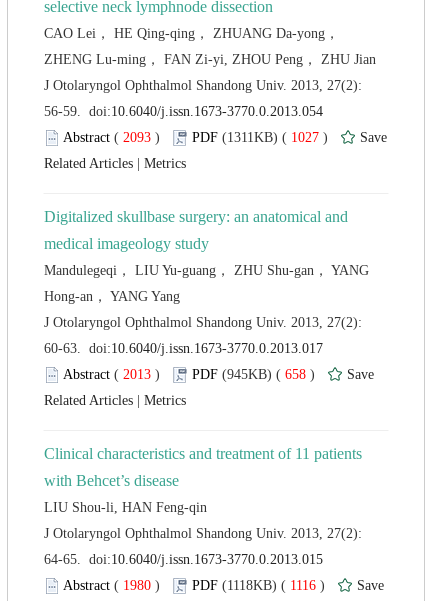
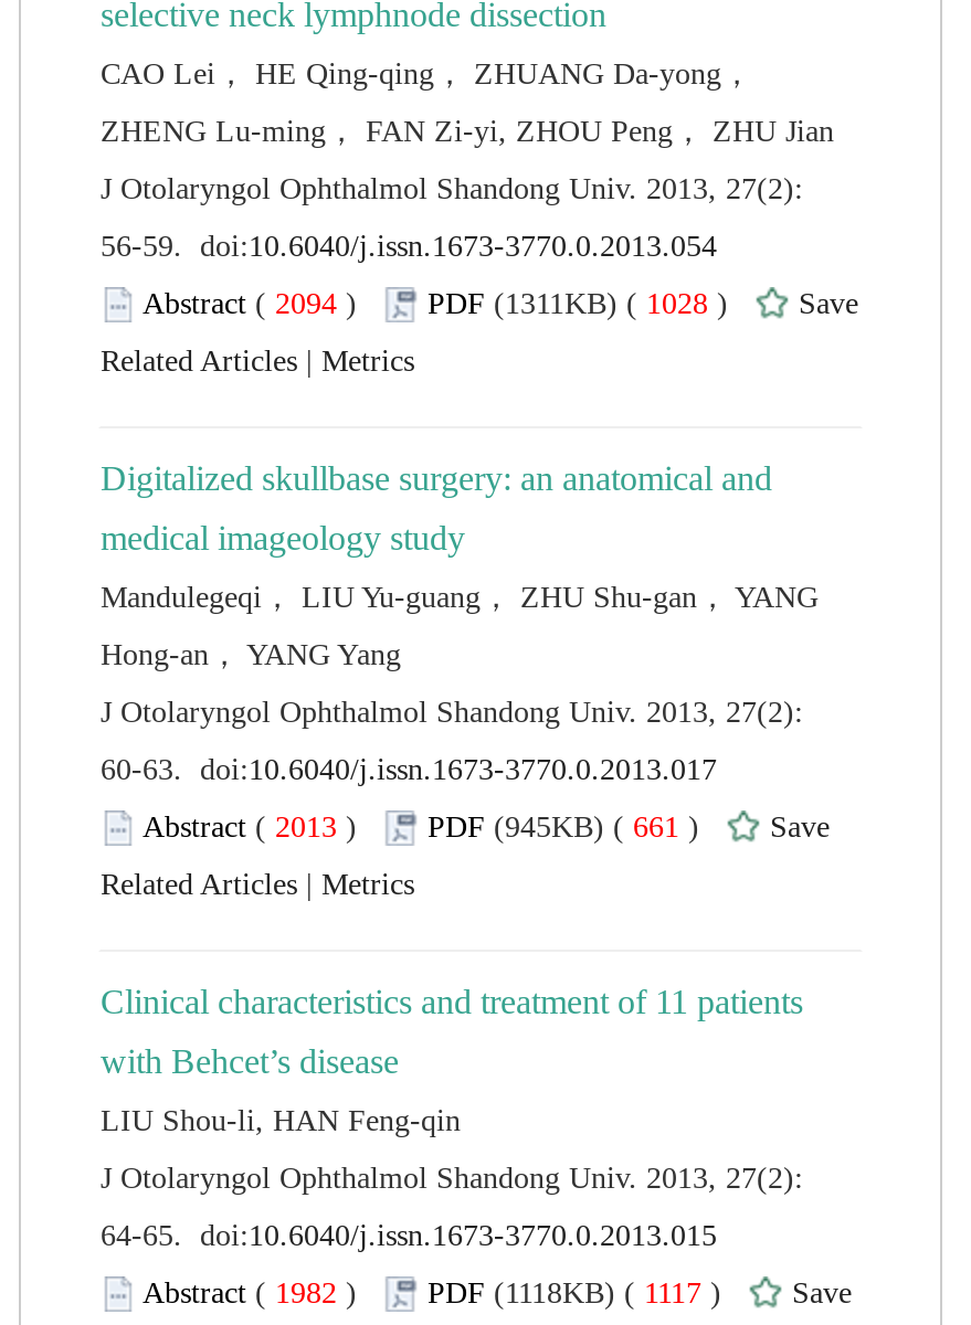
- 1027)
+ 1028)

- 658)
+ 661)

- 1116)
+ 1117)
